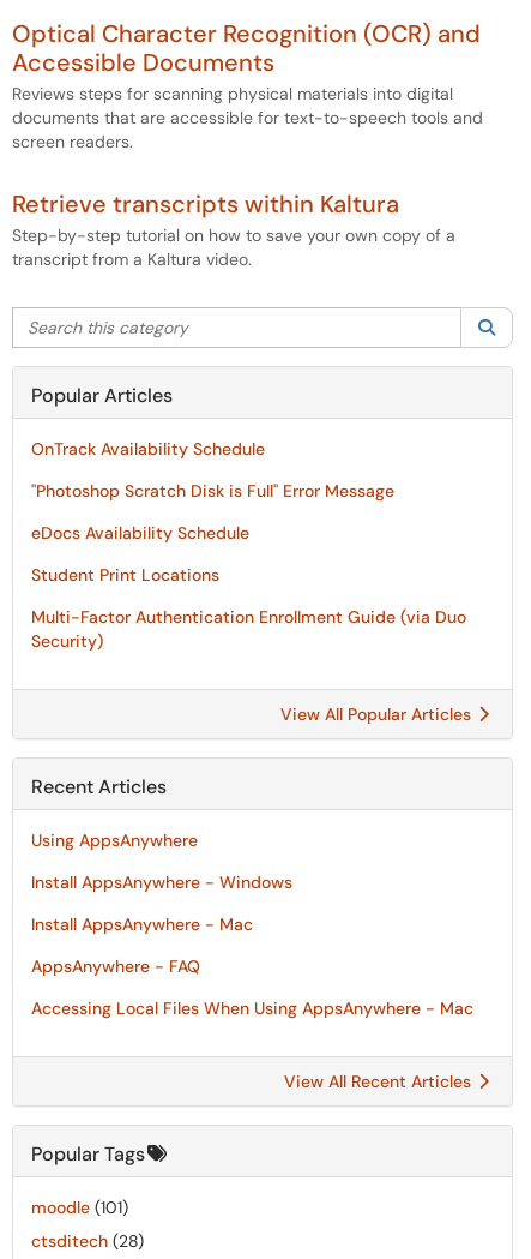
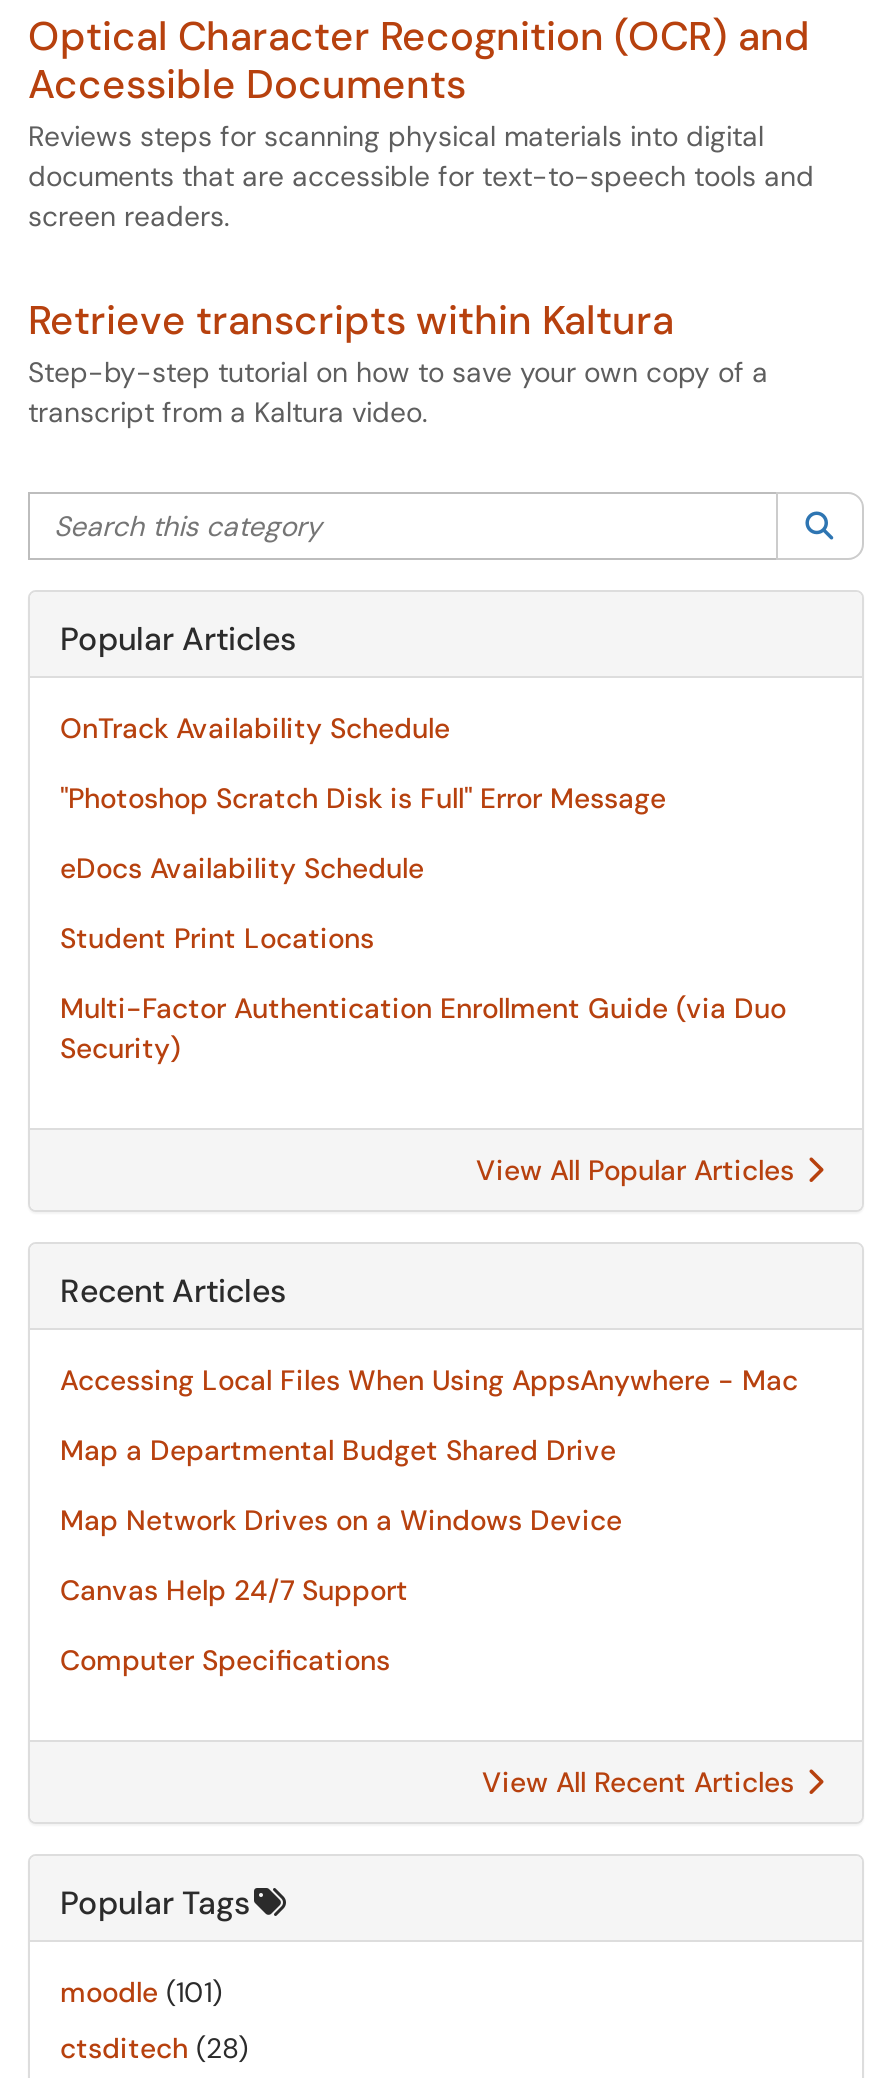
- Using AppsAnywhere
- Install AppsAnywhere - Windows
- Install AppsAnywhere - Mac
- AppsAnywhere - FAQ

moved up: Accessing Local Files When Using AppsAnywhere - Mac

+ Map a Departmental Budget Shared Drive
+ Map Network Drives on a Windows Device
+ Canvas Help 24/7 Support
+ Computer Specifications
